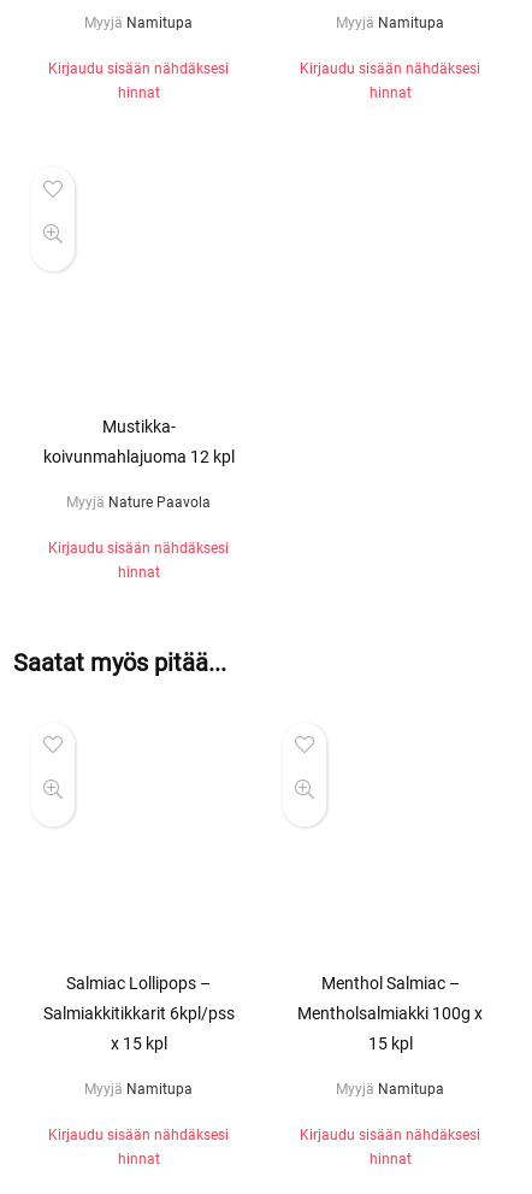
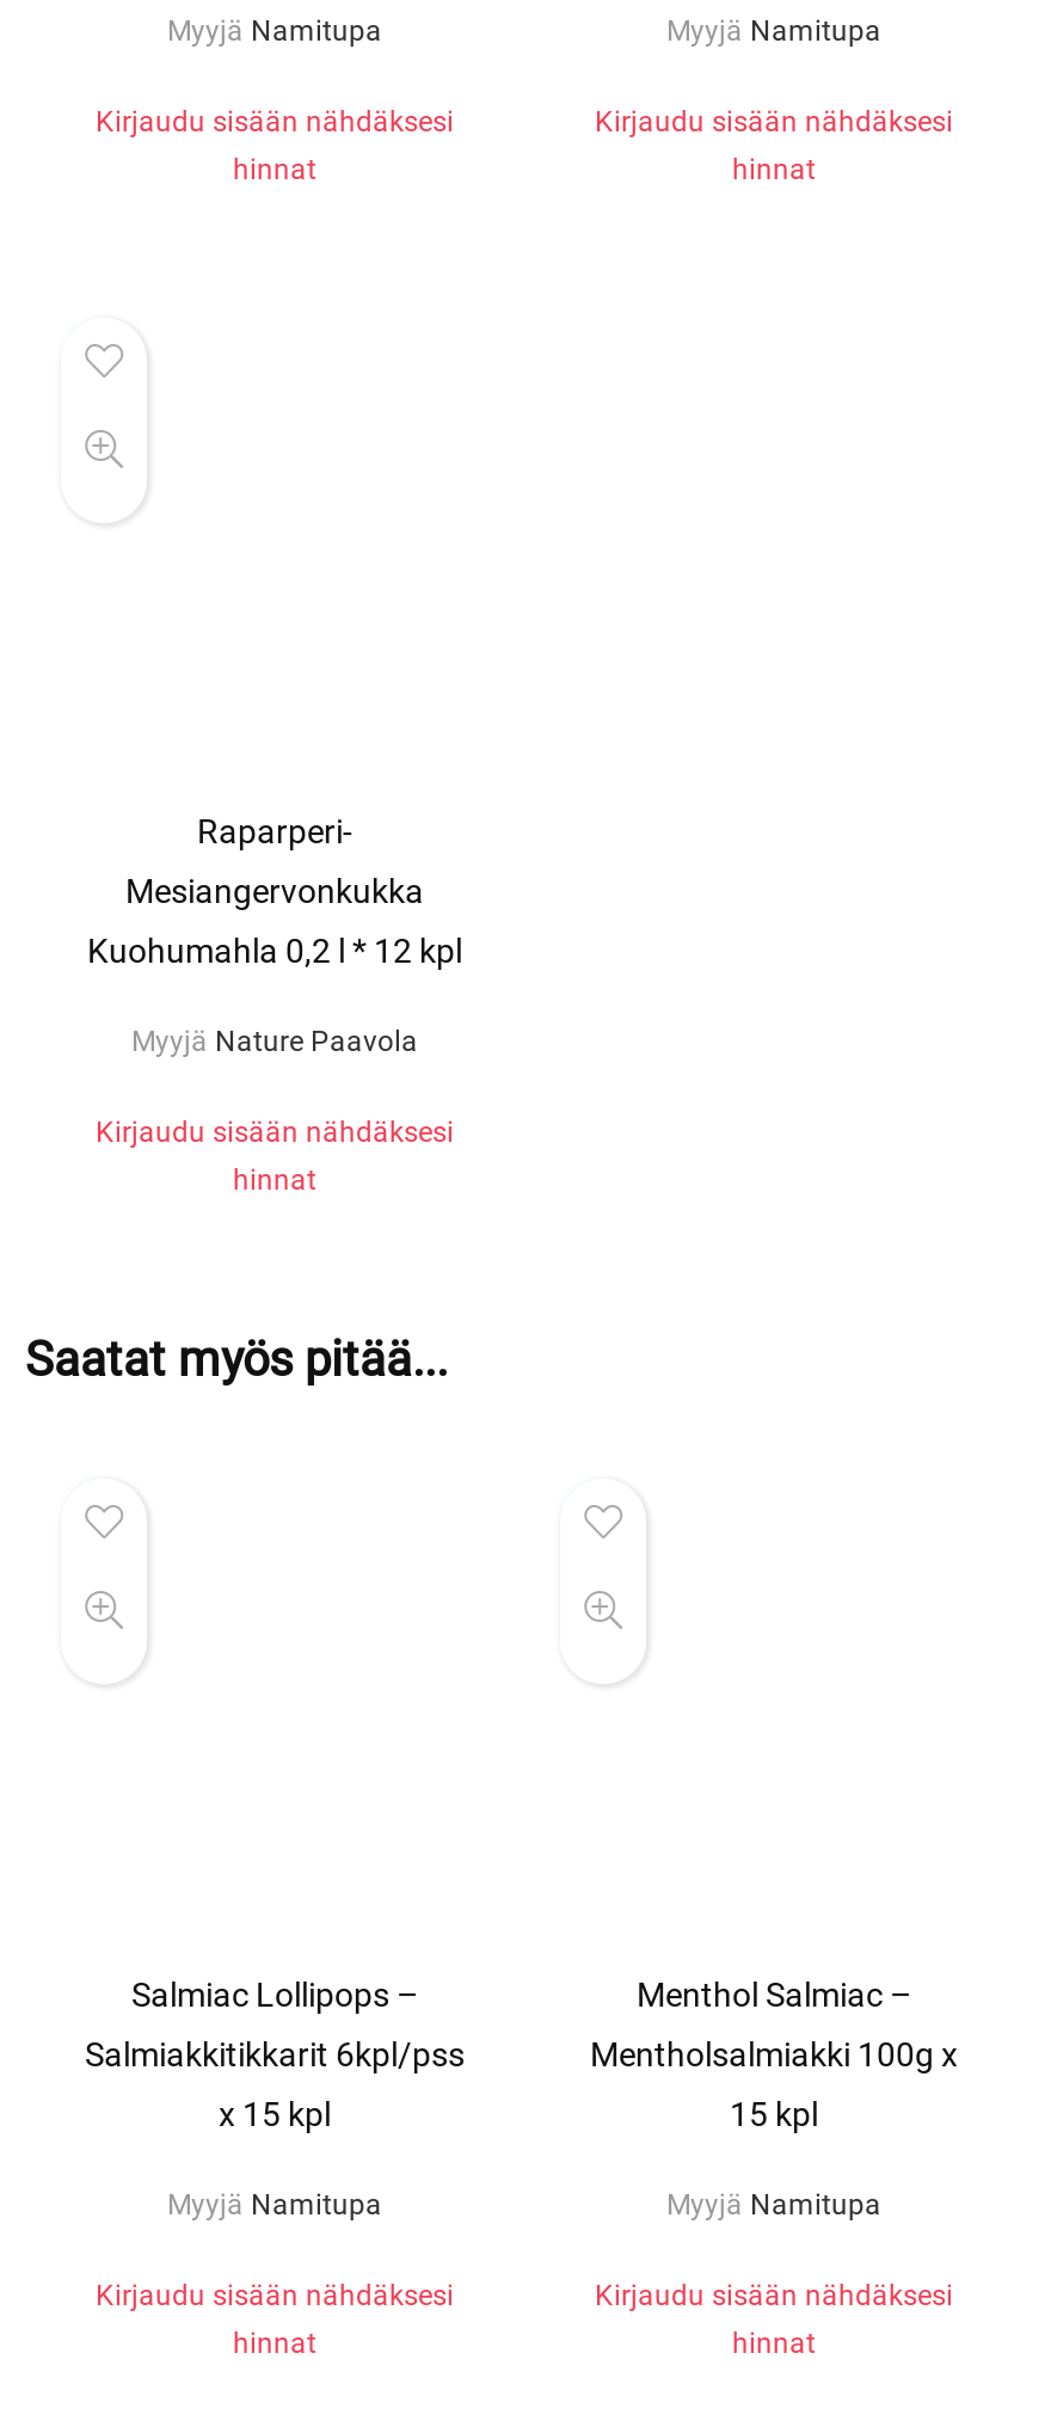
- Mustikka-
- koivunmahlajuoma 12 kpl
+ Raparperi-
+ Mesiangervonkukka
+ Kuohumahla 0,2 l * 12 kpl
